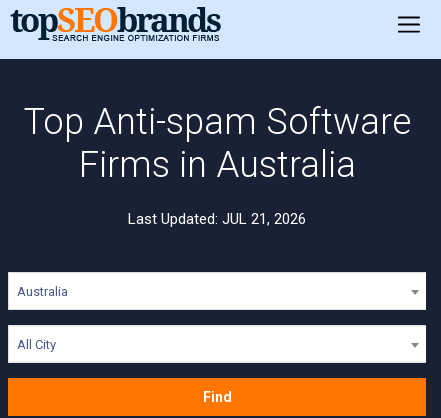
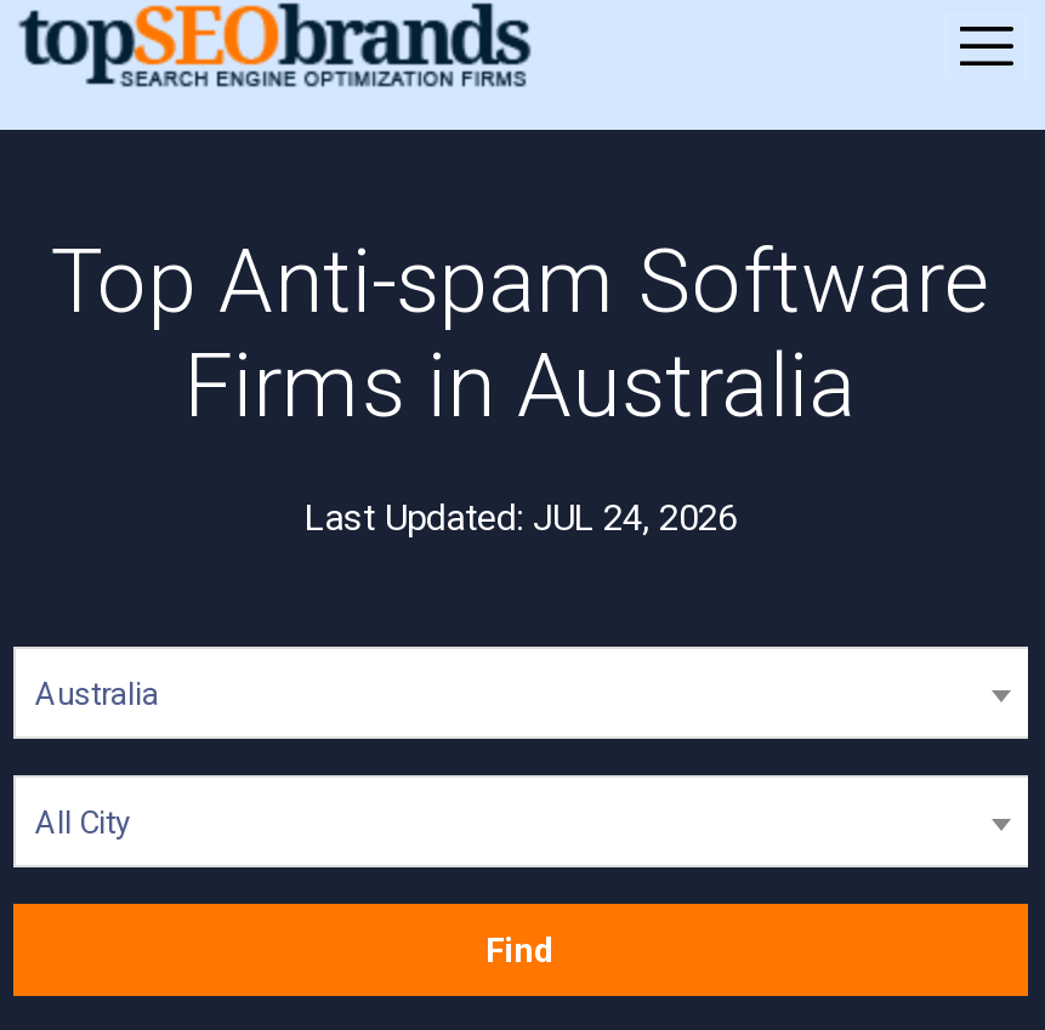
- Last Updated: JUL 21, 2026
+ Last Updated: JUL 24, 2026
